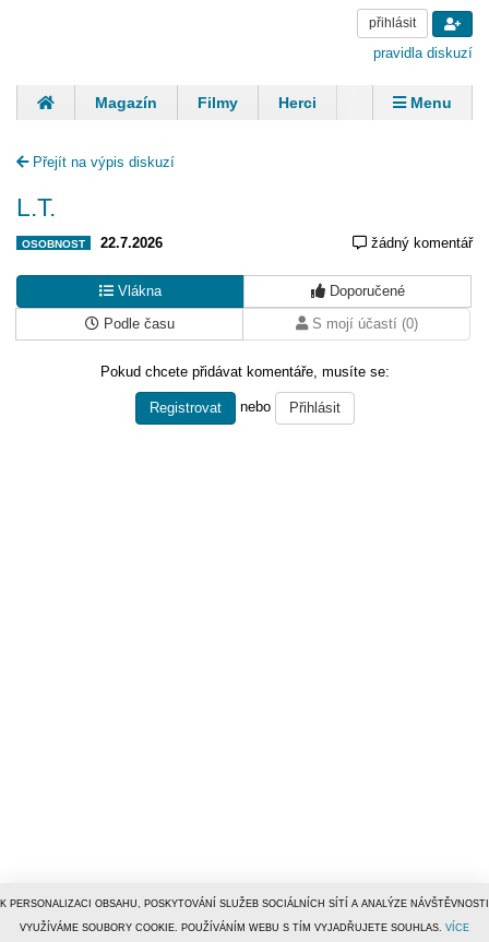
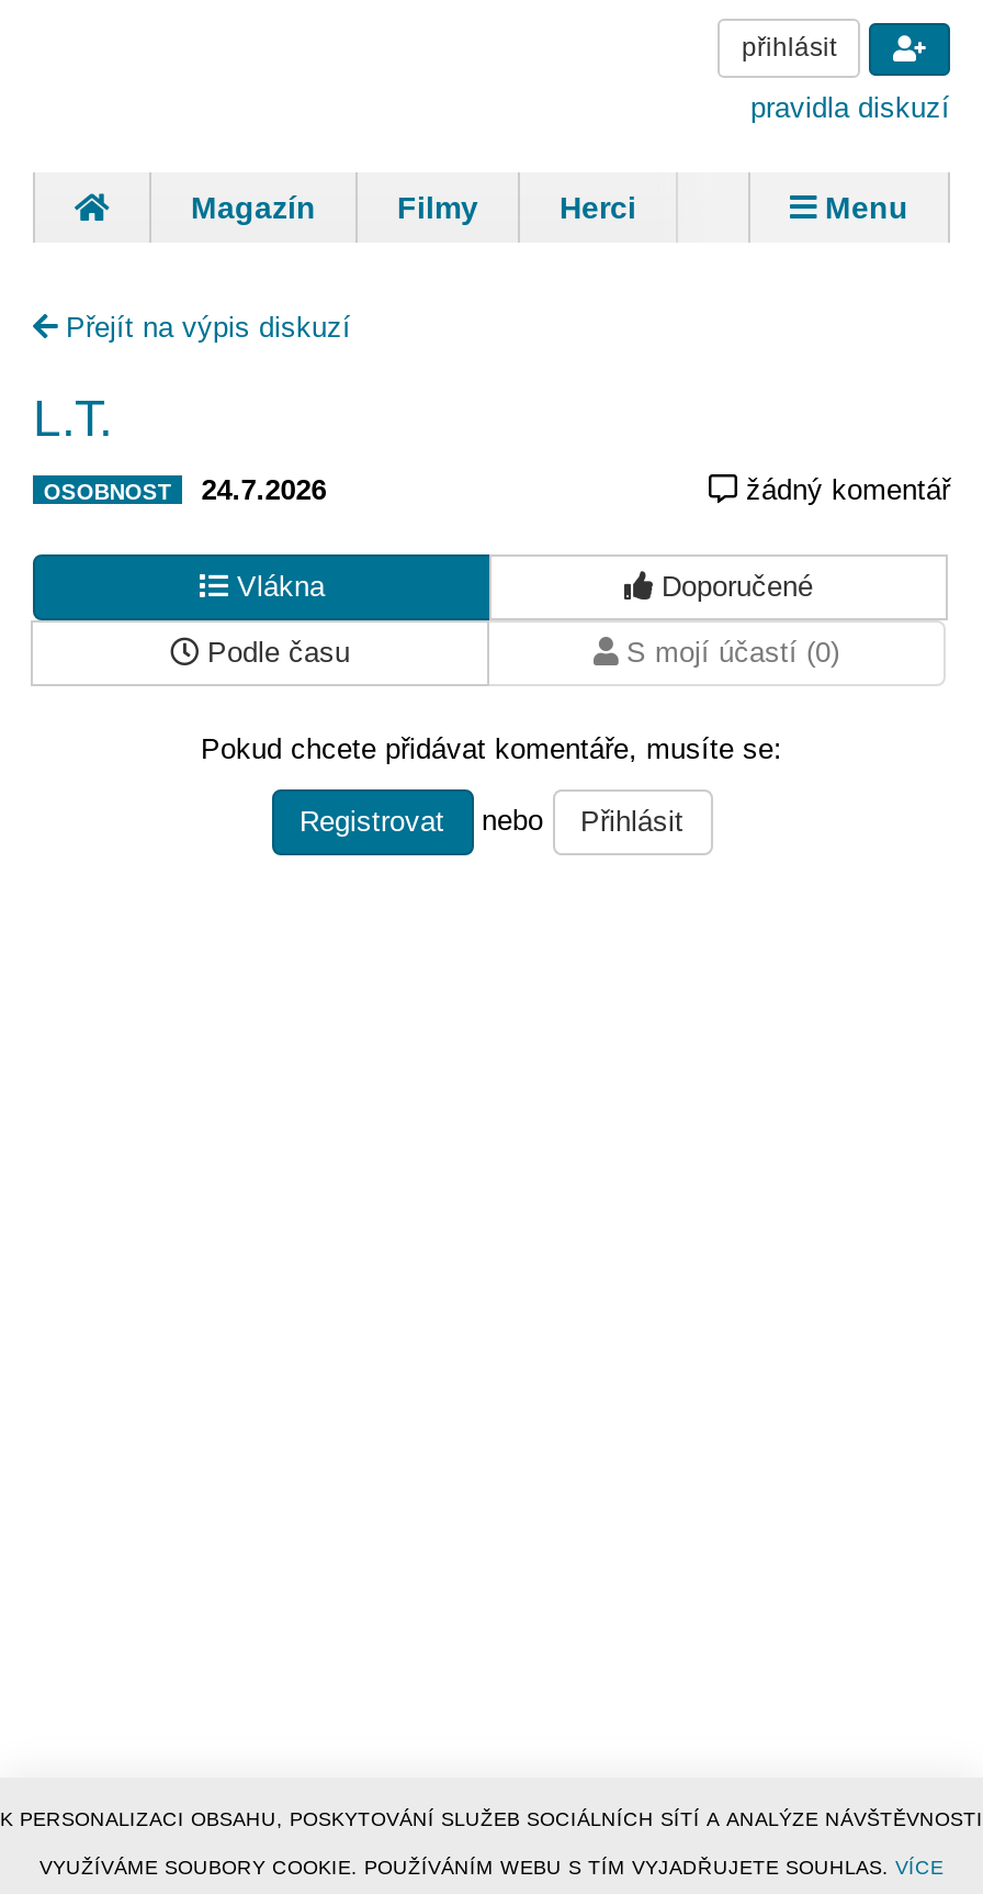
- OSOBNOST 22.7.2026
+ OSOBNOST 24.7.2026
